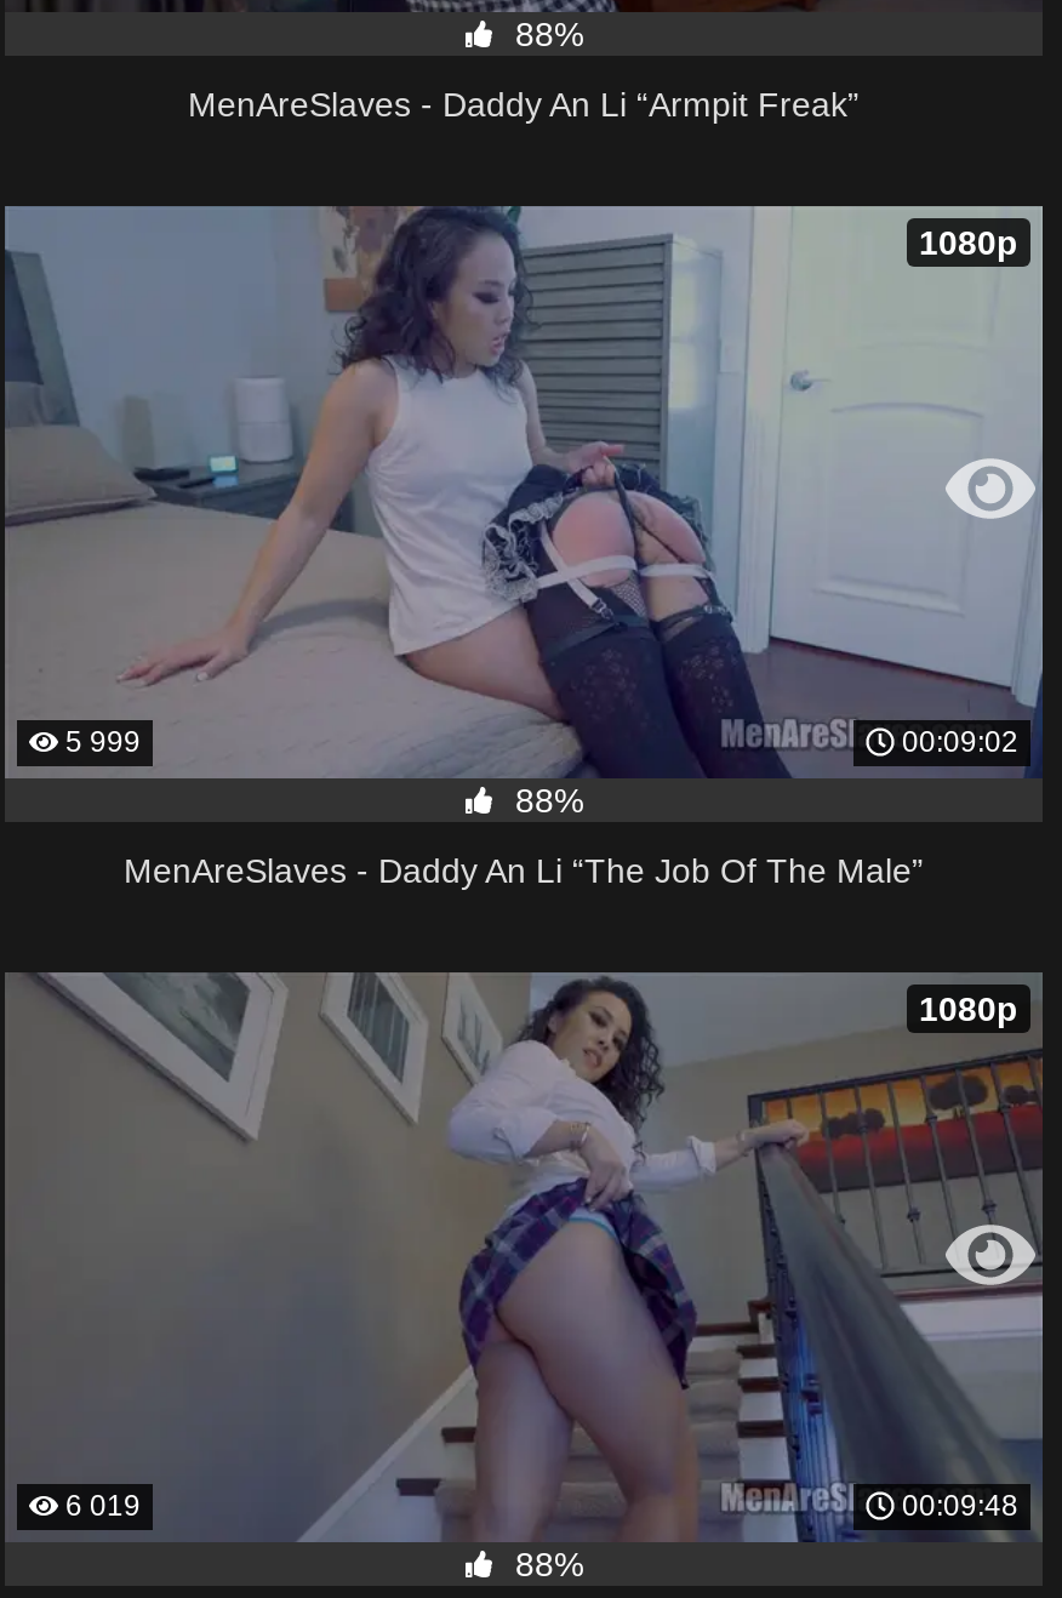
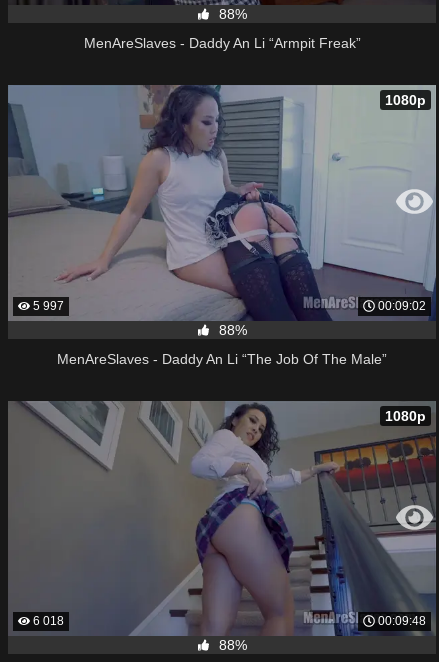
- 5 999
+ 5 997

- 6 019
+ 6 018
